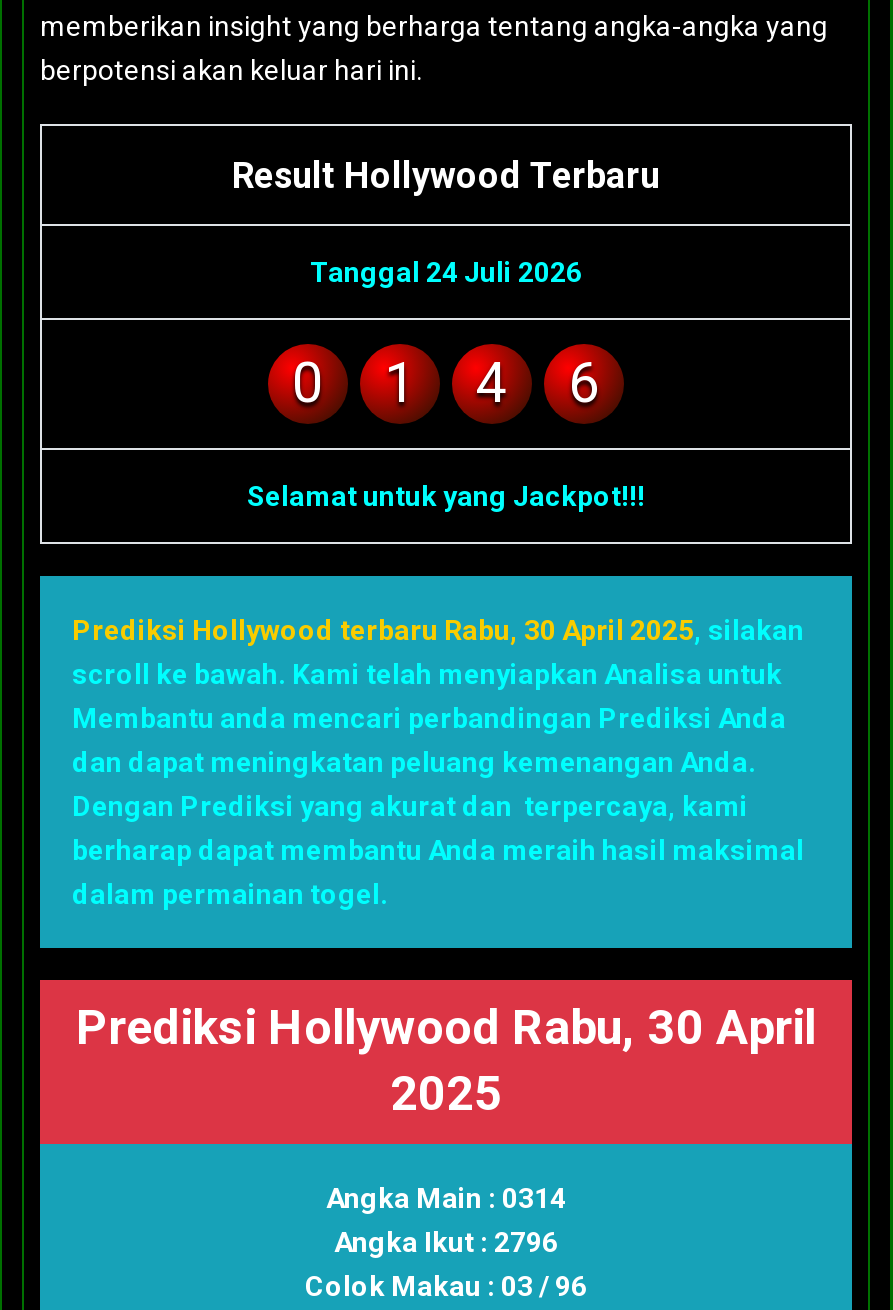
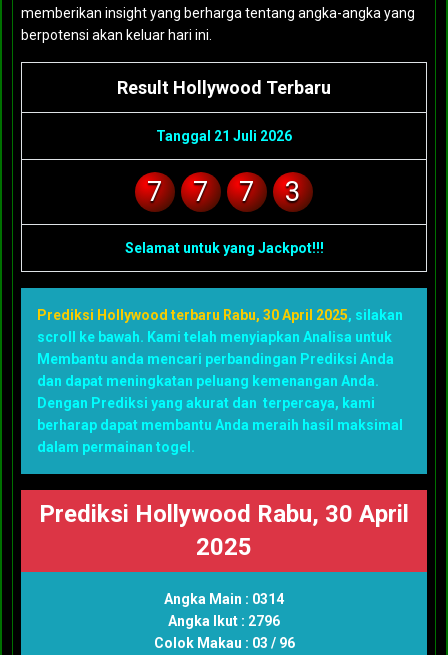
- Tanggal 24 Juli 2026
+ Tanggal 21 Juli 2026

- 0
+ 7

- 1
+ 7

- 4
+ 7

- 6
+ 3
